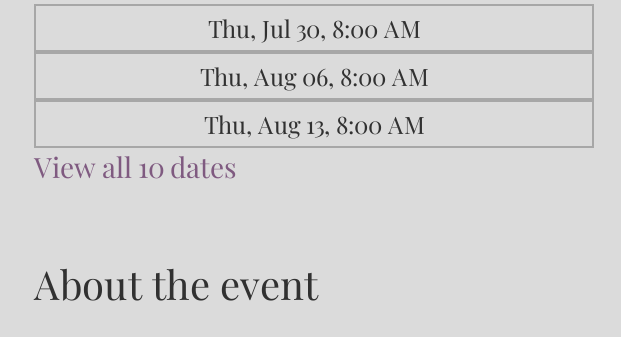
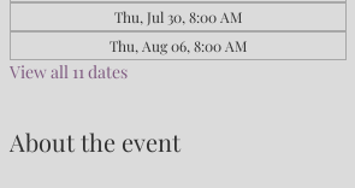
- Thu, Aug 13, 8:00 AM
- View all 10 dates
+ View all 11 dates
